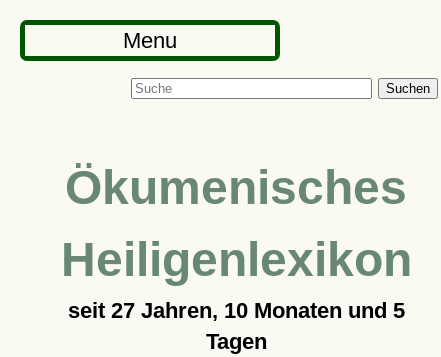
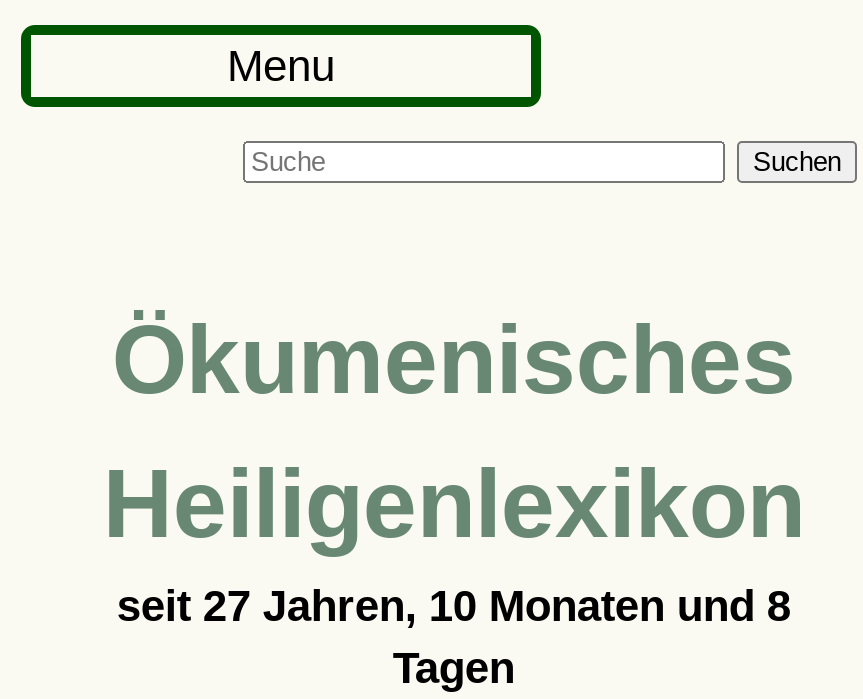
- seit 27 Jahren, 10 Monaten und 5
+ seit 27 Jahren, 10 Monaten und 8
